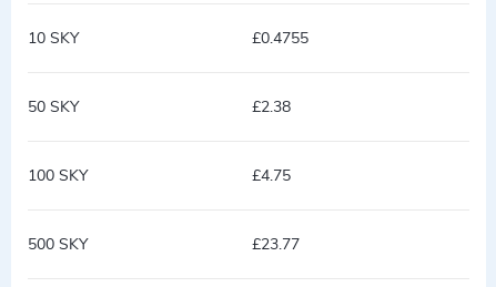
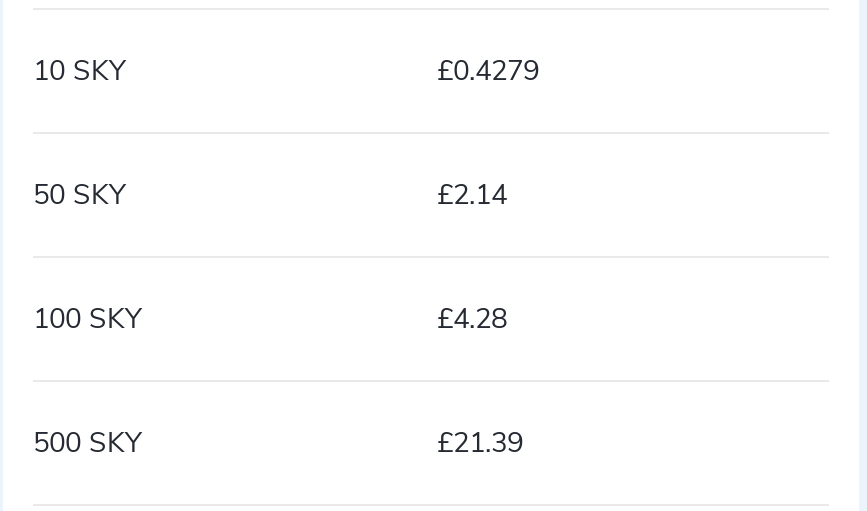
- £0.4755
+ £0.4279

- £2.38
+ £2.14

- £4.75
+ £4.28

- £23.77
+ £21.39
